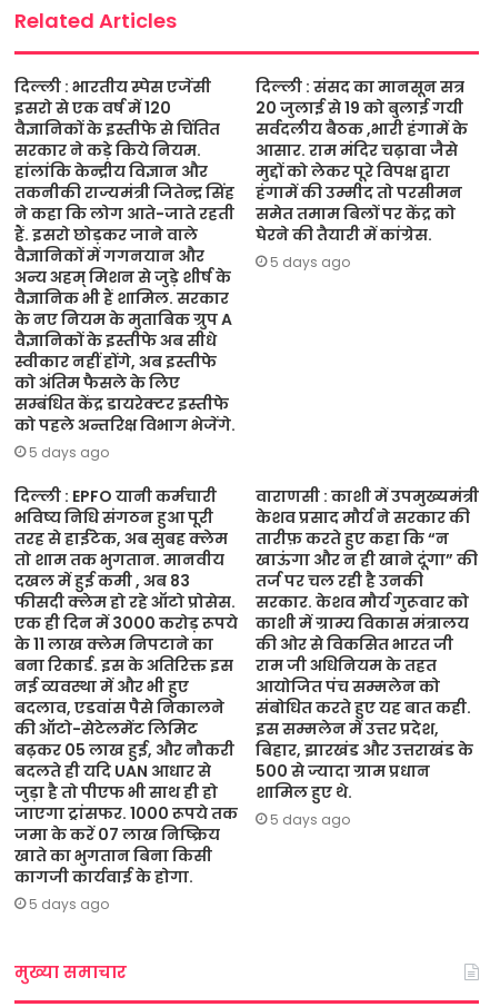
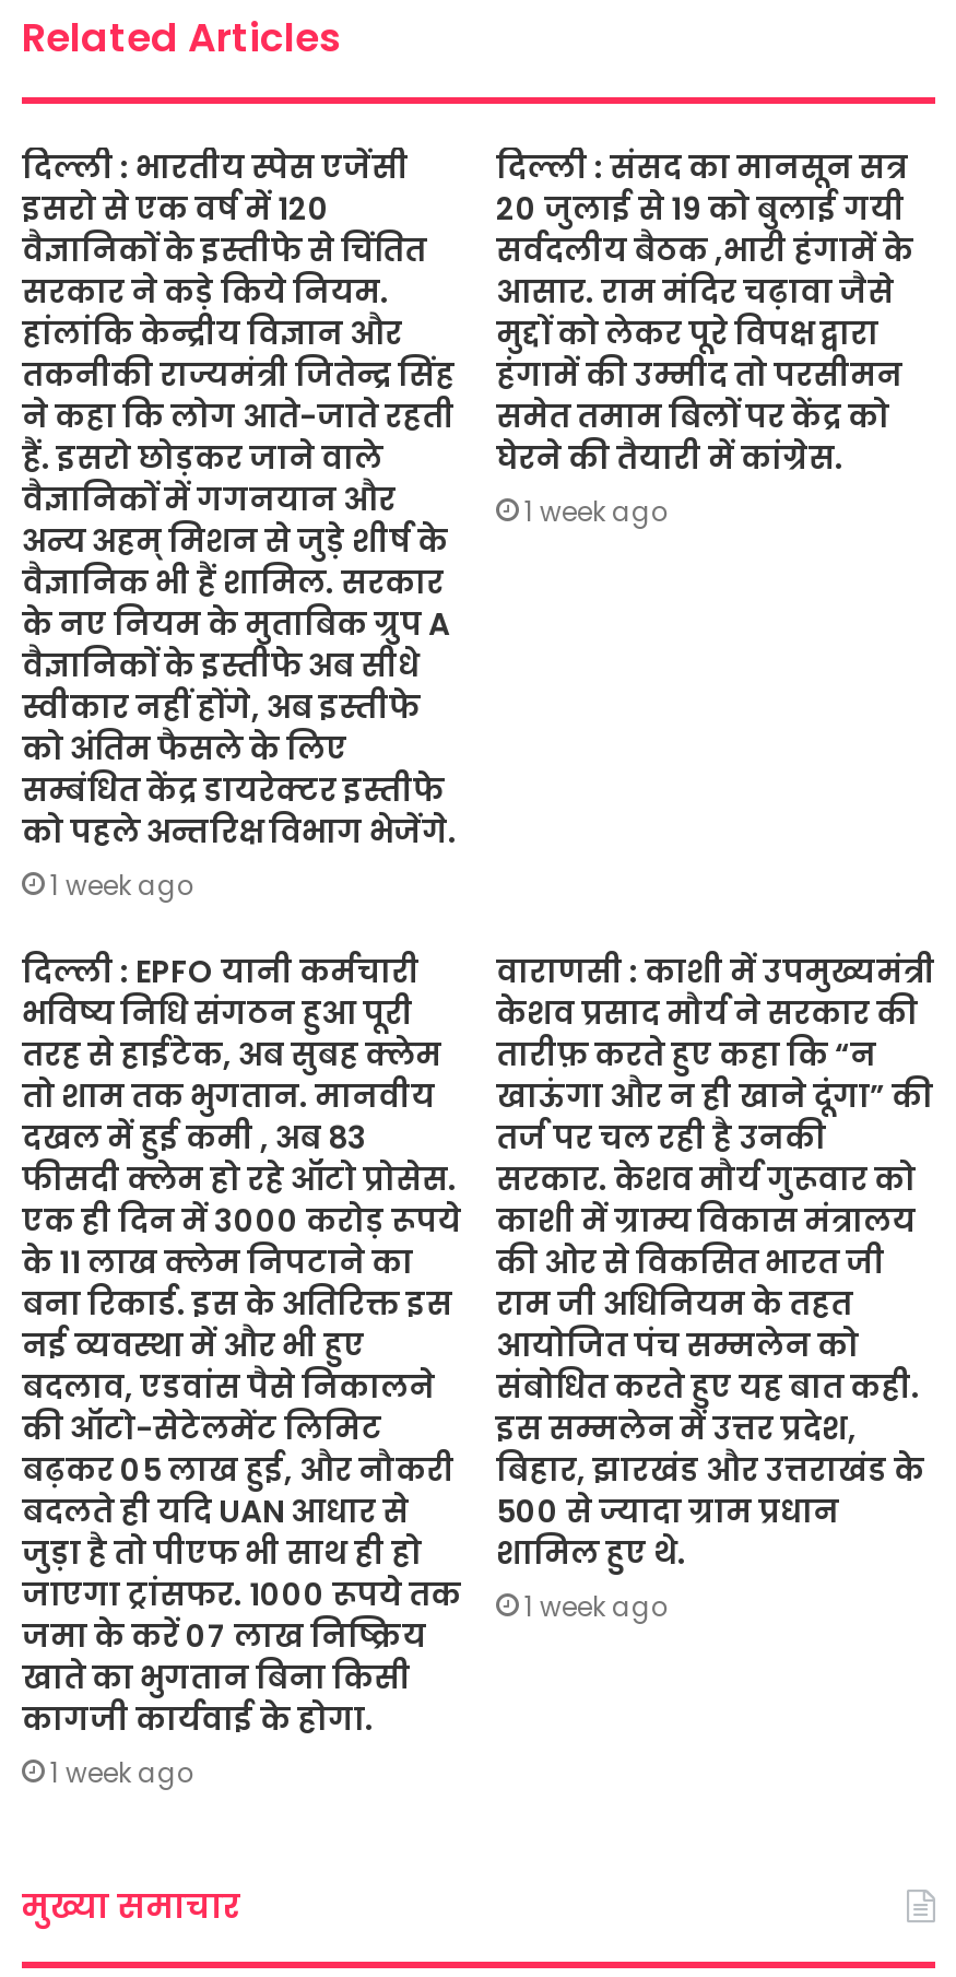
- 5 days ago
+ 1 week ago

- 5 days ago
+ 1 week ago

- जाएगा ट्रांसफर. 1000 रूपये तक 5 days ago
+ जाएगा ट्रांसफर. 1000 रूपये तक 1 week ago

- 5 days ago
+ 1 week ago
